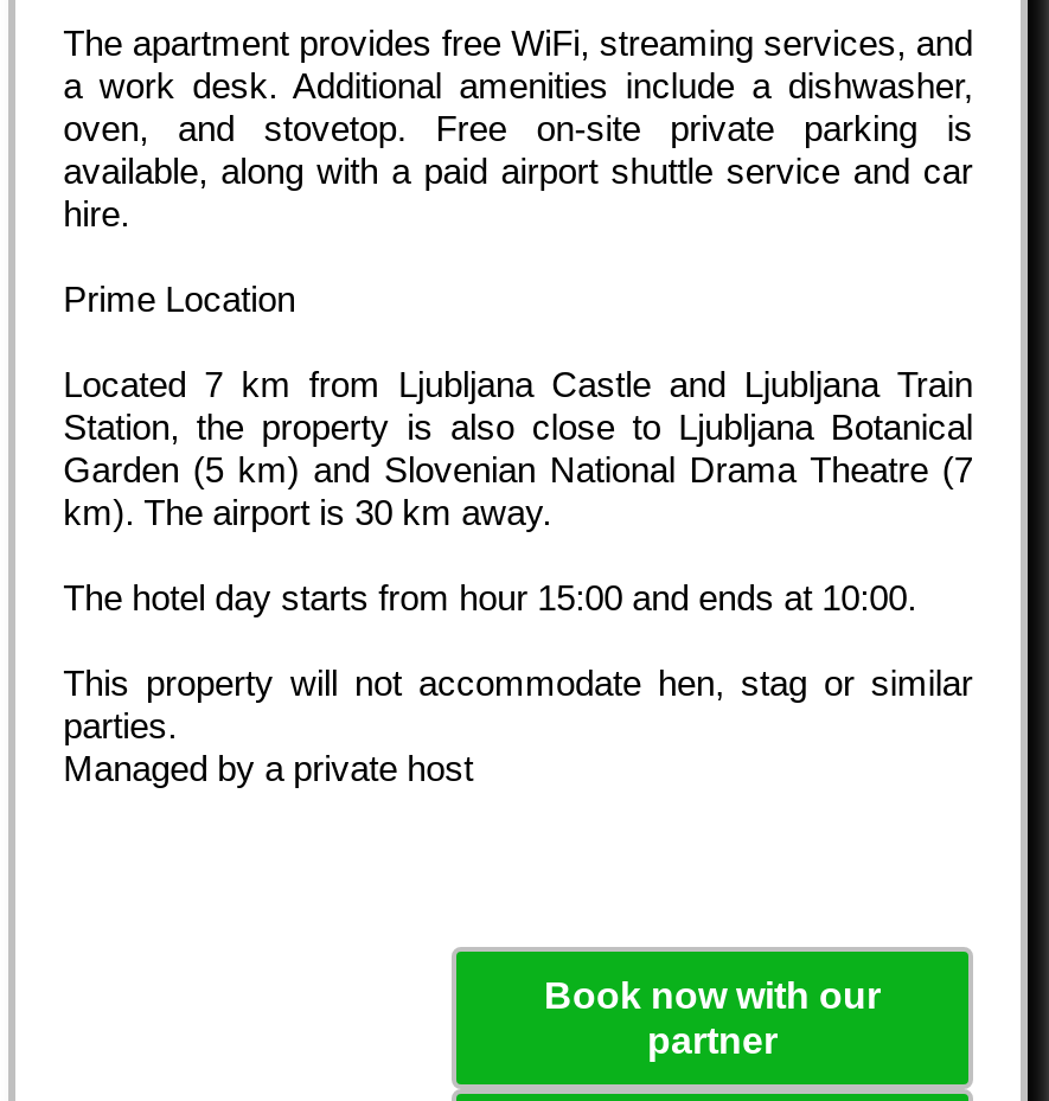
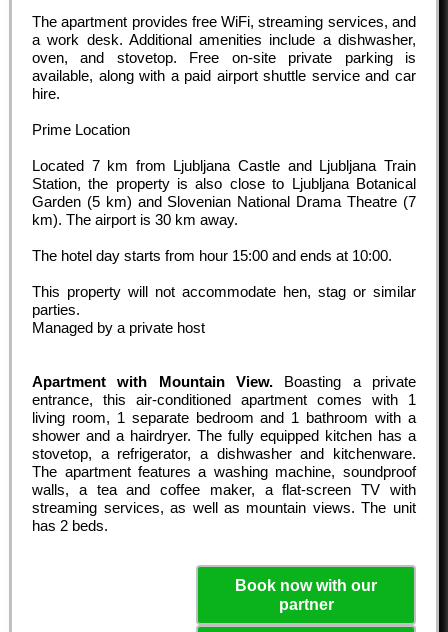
+ Apartment with Mountain View. Boasting a private
+ entrance, this air-conditioned apartment comes with 1
+ living room, 1 separate bedroom and 1 bathroom with a
+ shower and a hairdryer. The fully equipped kitchen has a
+ stovetop, a refrigerator, a dishwasher and kitchenware.
+ The apartment features a washing machine, soundproof
+ walls, a tea and coffee maker, a flat-screen TV with
+ streaming services, as well as mountain views. The unit
+ has 2 beds.
